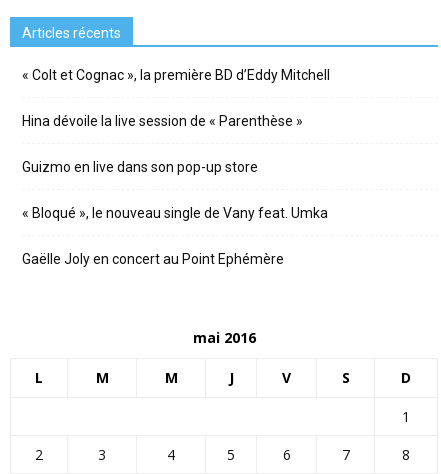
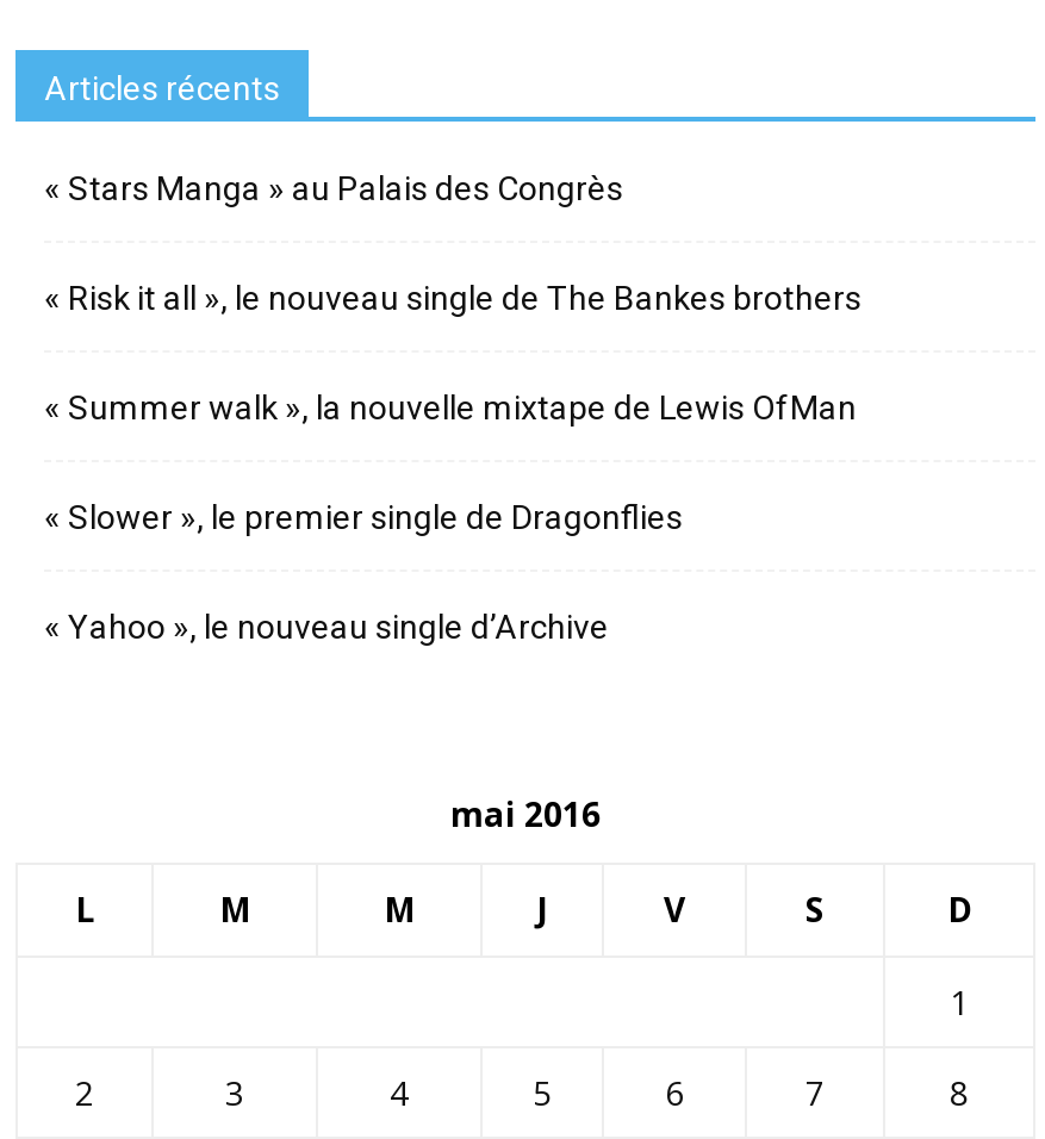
- « Colt et Cognac », la première BD d’Eddy Mitchell
+ « Stars Manga » au Palais des Congrès

- Hina dévoile la live session de « Parenthèse »
+ « Risk it all », le nouveau single de The Bankes brothers

- Guizmo en live dans son pop-up store
+ « Summer walk », la nouvelle mixtape de Lewis OfMan

- « Bloqué », le nouveau single de Vany feat. Umka
+ « Slower », le premier single de Dragonflies

- Gaëlle Joly en concert au Point Ephémère
+ « Yahoo », le nouveau single d’Archive
